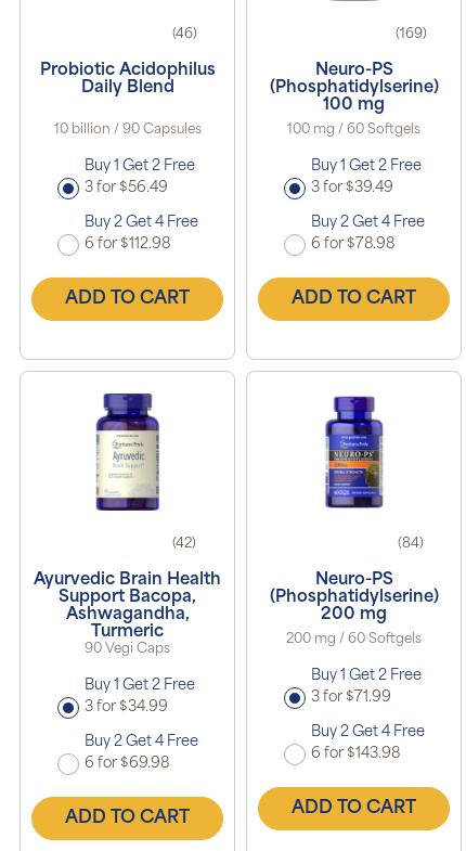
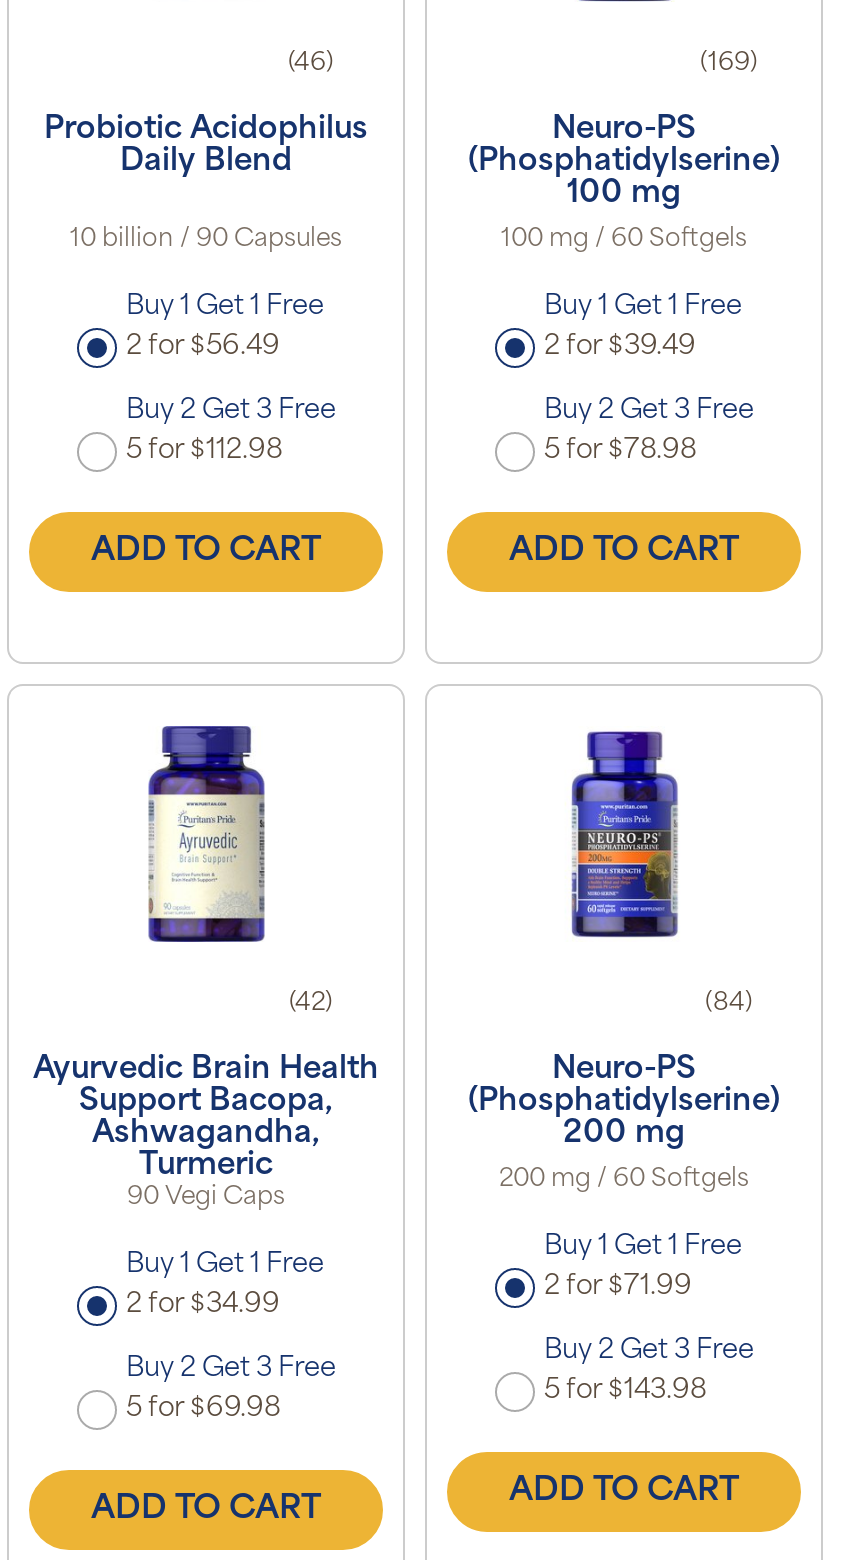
- Buy 1 Get 2 Free
+ Buy 1 Get 1 Free

- Buy 1 Get 2 Free
+ Buy 1 Get 1 Free

- 3 for $56.49
+ 2 for $56.49

- 3 for $39.49
+ 2 for $39.49

- Buy 2 Get 4 Free
+ Buy 2 Get 3 Free

- Buy 2 Get 4 Free
+ Buy 2 Get 3 Free

- 6 for $112.98
+ 5 for $112.98

- 6 for $78.98
+ 5 for $78.98

- Buy 1 Get 2 Free
+ Buy 1 Get 1 Free

- Buy 1 Get 2 Free
+ Buy 1 Get 1 Free

- 3 for $71.99
+ 2 for $71.99

- 3 for $34.99
+ 2 for $34.99

- Buy 2 Get 4 Free
+ Buy 2 Get 3 Free

- Buy 2 Get 4 Free
+ Buy 2 Get 3 Free

- 6 for $143.98
+ 5 for $143.98

- 6 for $69.98
+ 5 for $69.98
